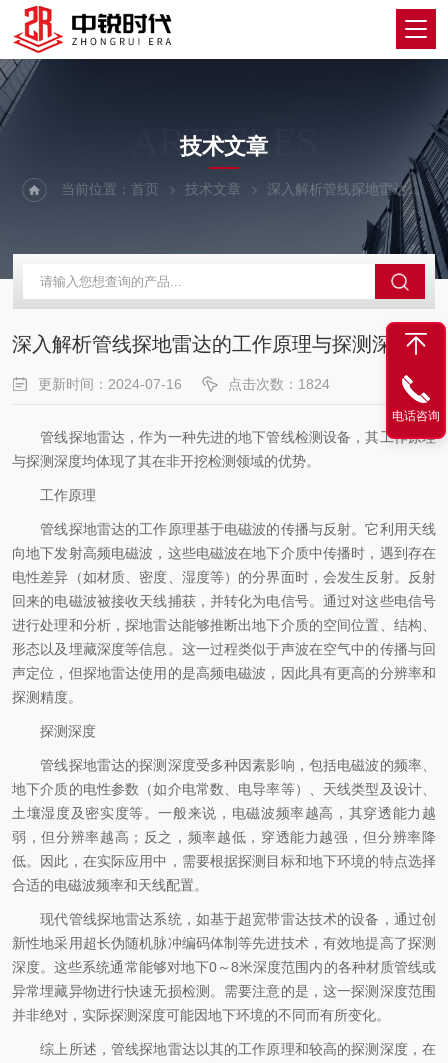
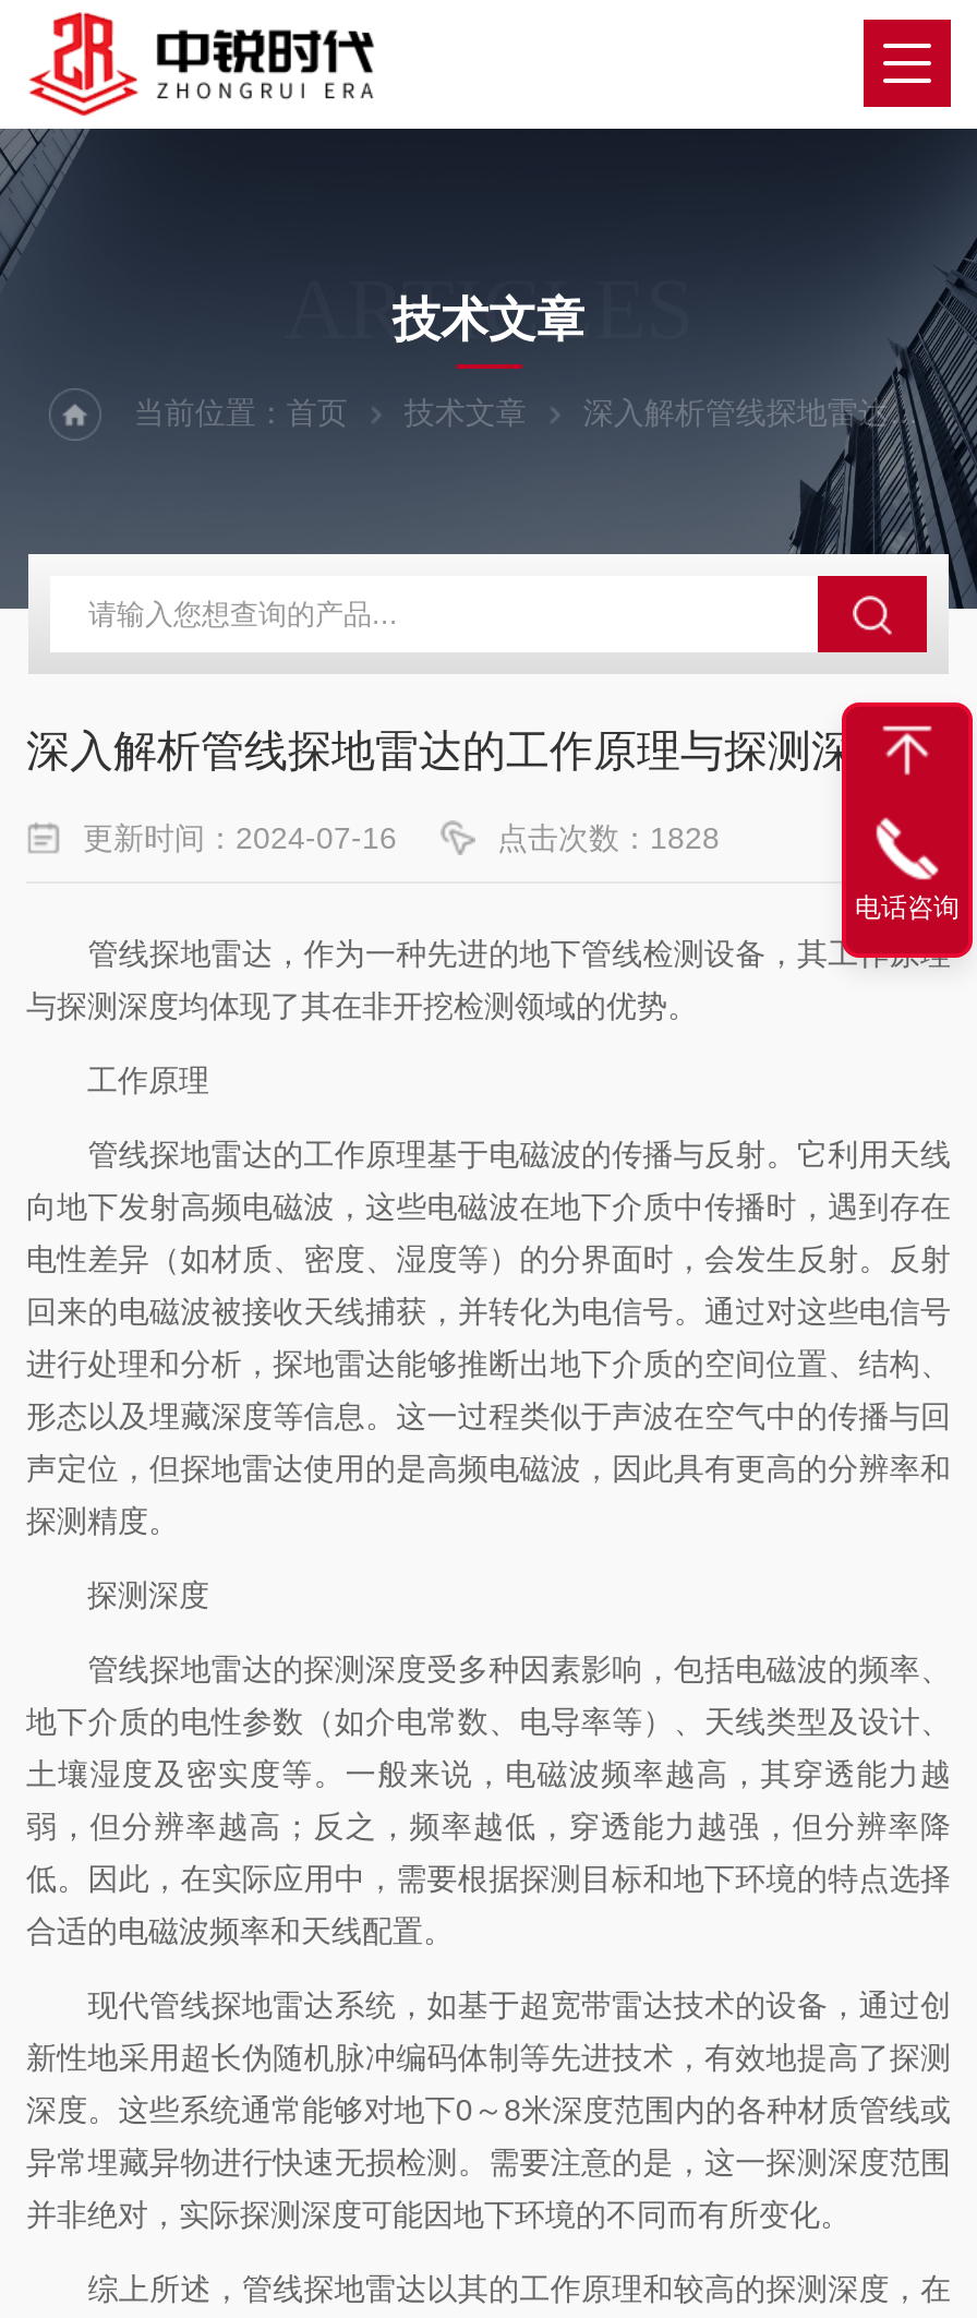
- 点击次数：1824
+ 点击次数：1828
